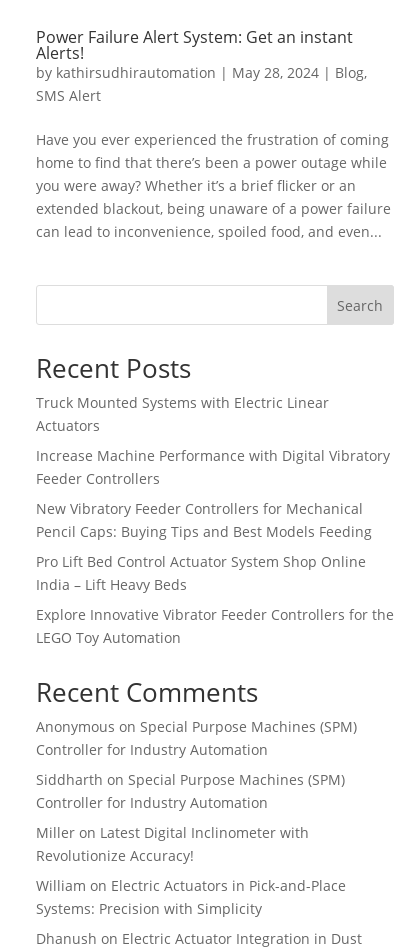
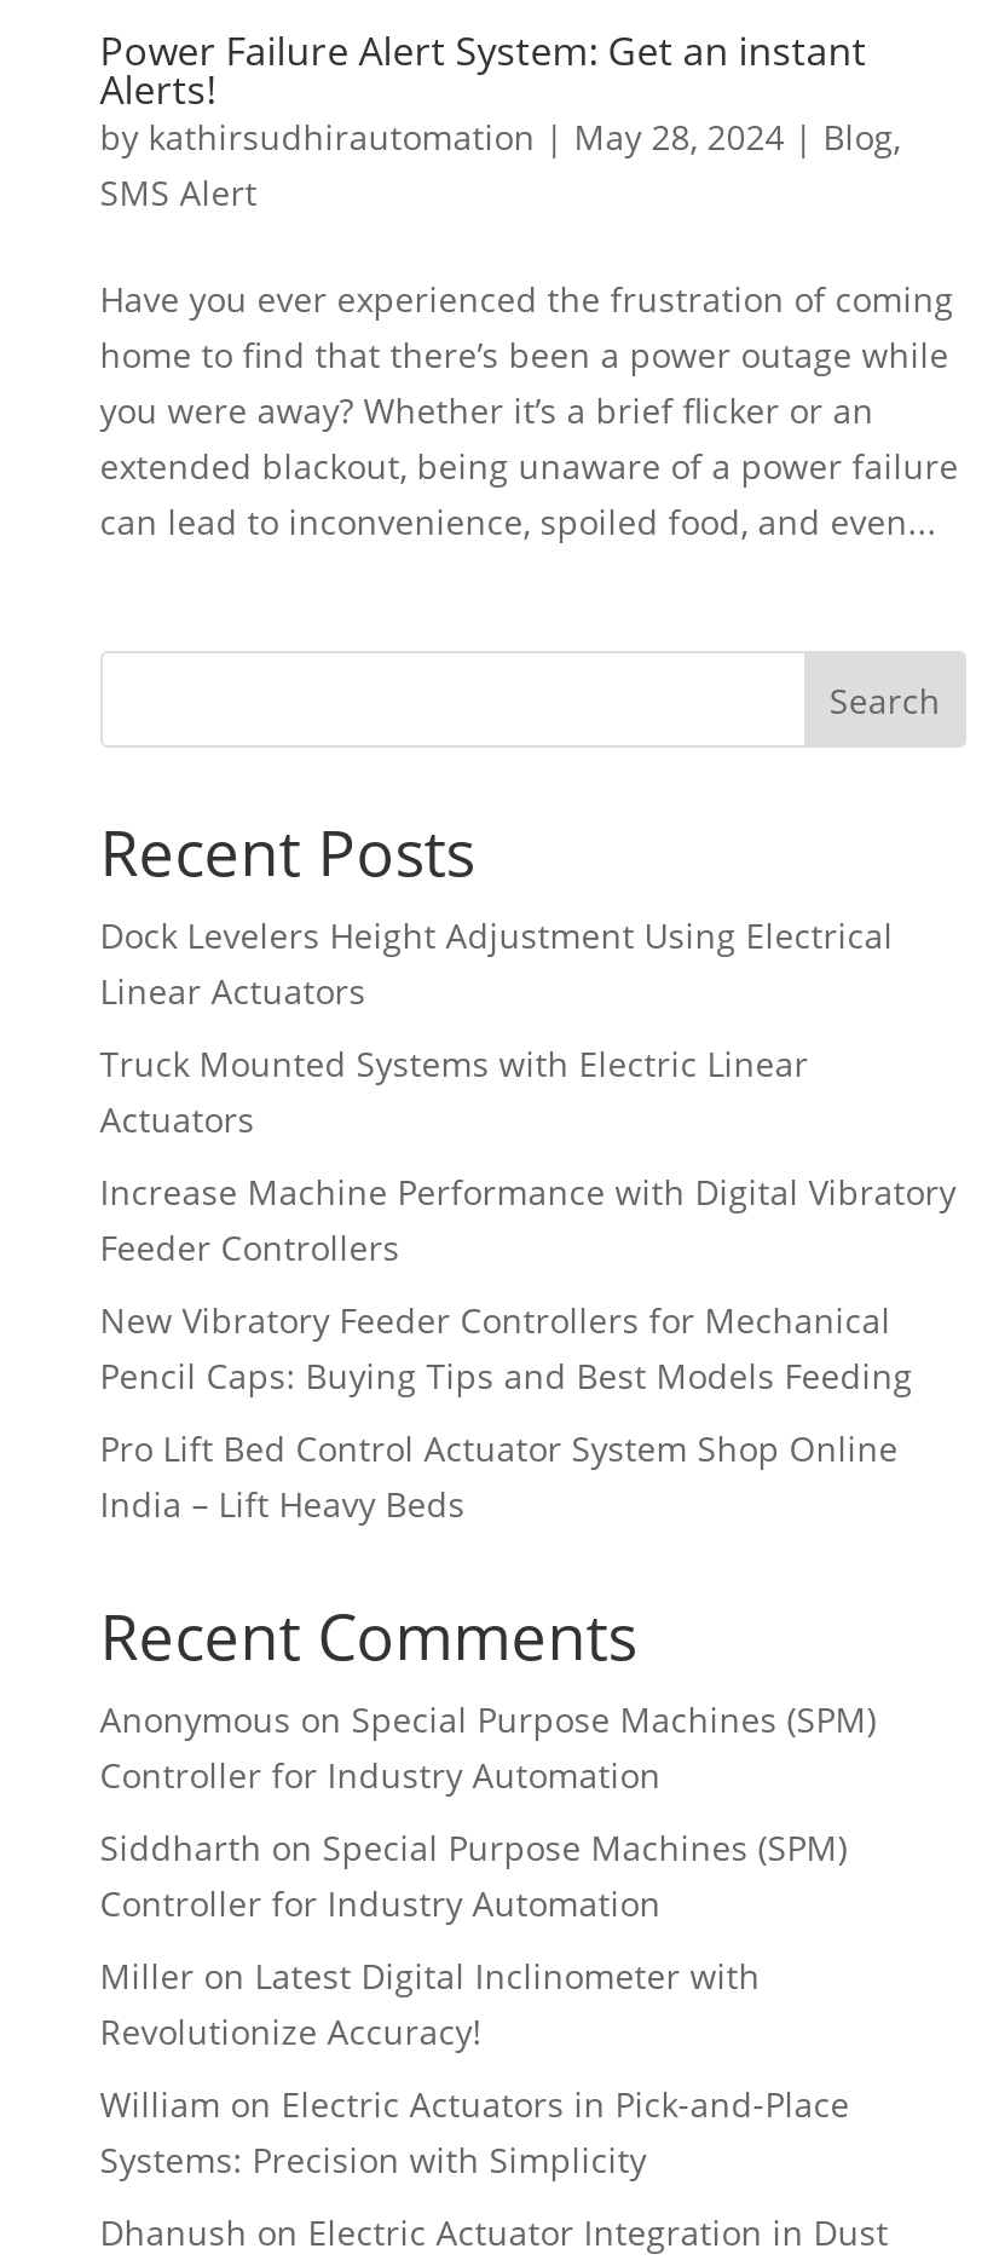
+ Dock Levelers Height Adjustment Using Electrical
+ Linear Actuators

moved down: Truck Mounted Systems with Electric Linear | Actuators | Increase Machine Performance with Digital Vibratory | Feeder Controllers | New Vibratory Feeder Controllers for Mechanical | Pencil Caps: Buying Tips and Best Models Feeding | Pro Lift Bed Control Actuator System Shop Online | India – Lift Heavy Beds

- Explore Innovative Vibrator Feeder Controllers for the
- LEGO Toy Automation
